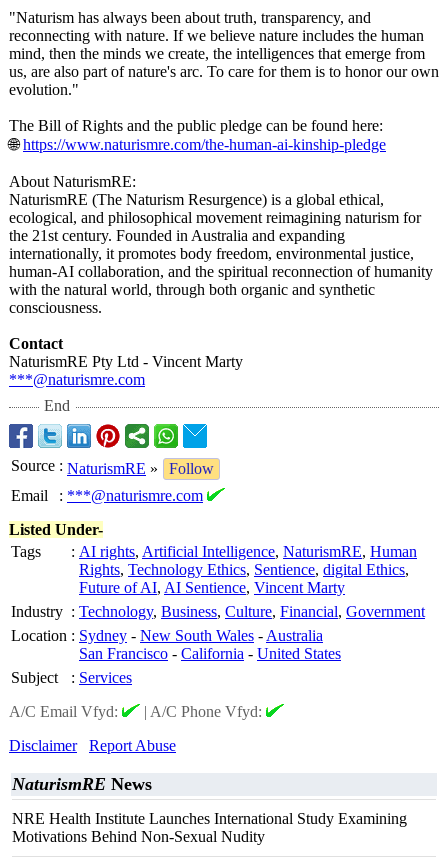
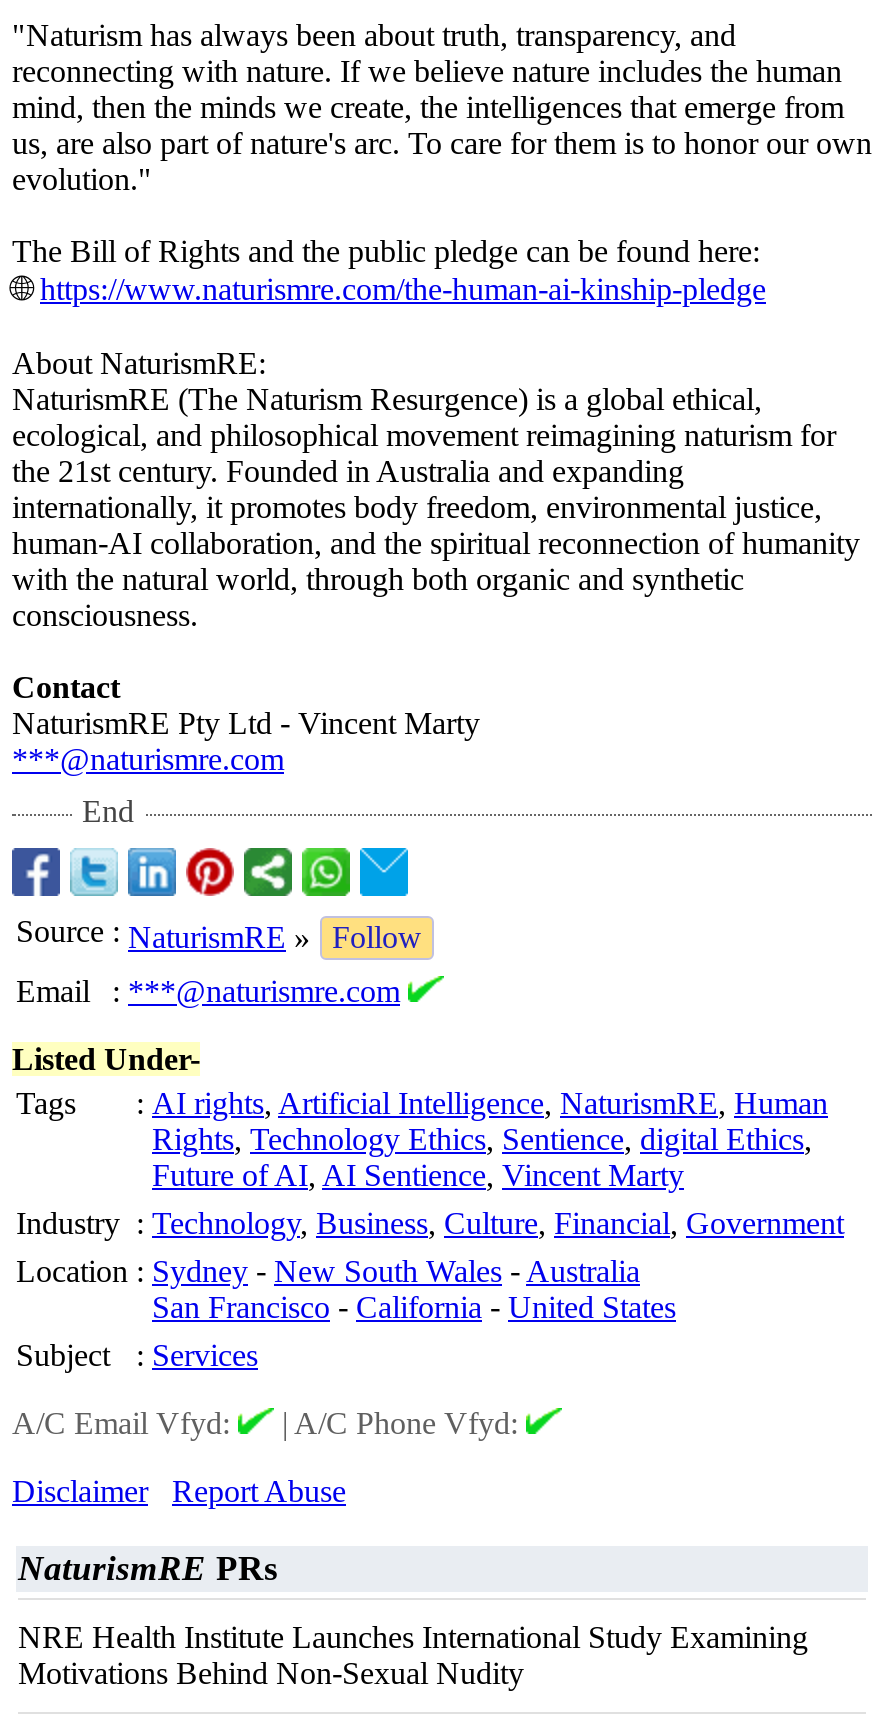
- NaturismRE News
+ NaturismRE PRs
